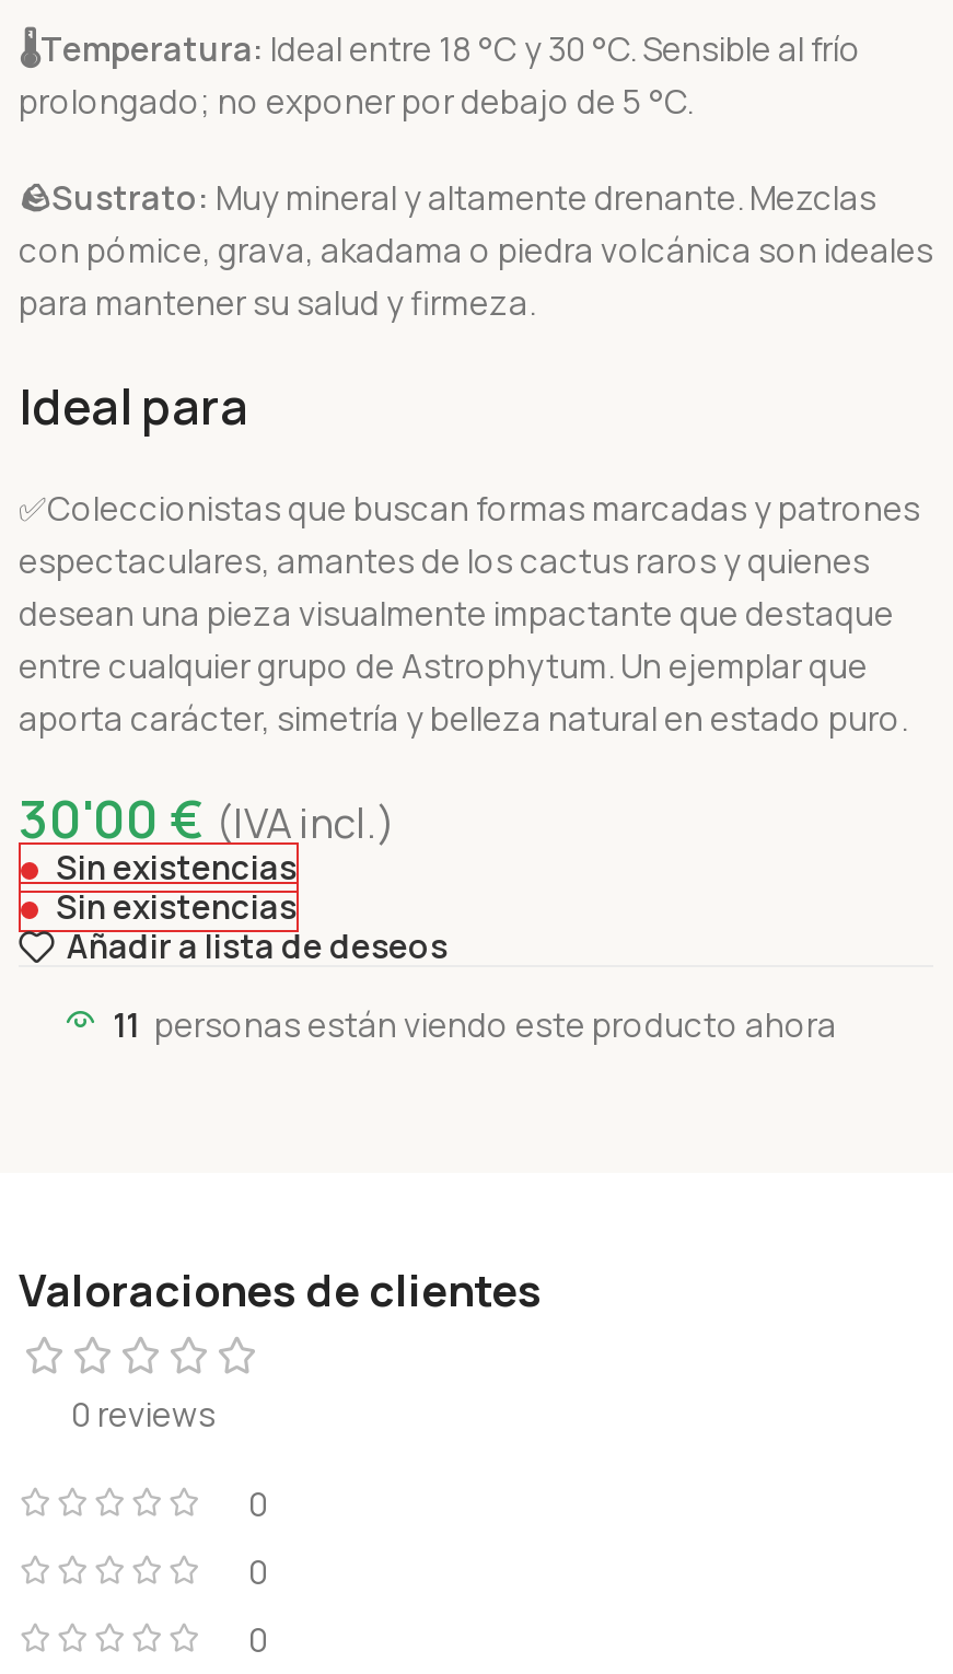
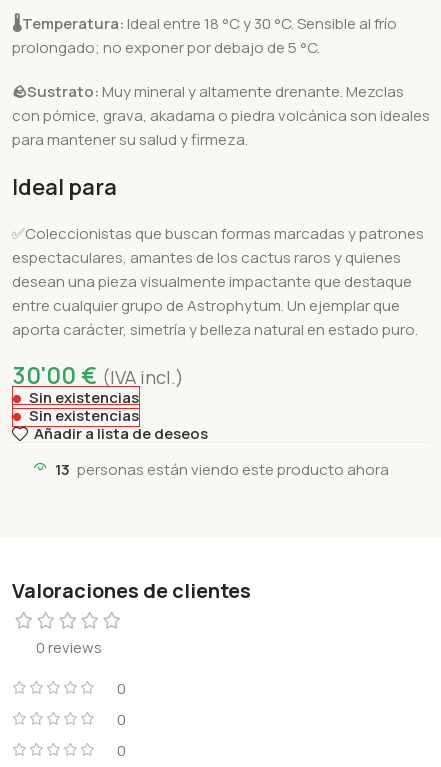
- 11 personas están viendo este producto ahora
+ 13 personas están viendo este producto ahora
